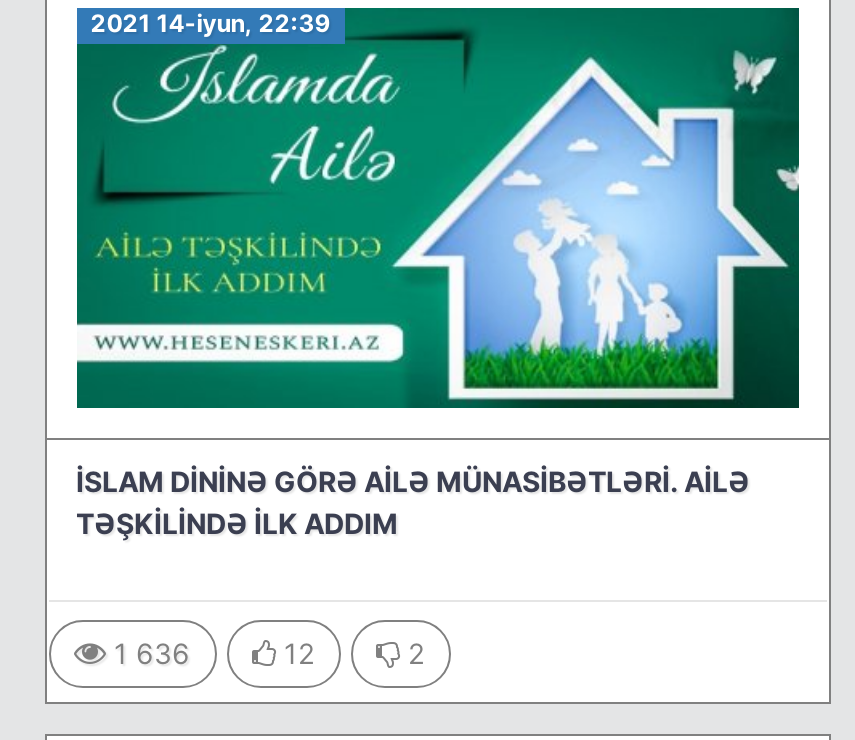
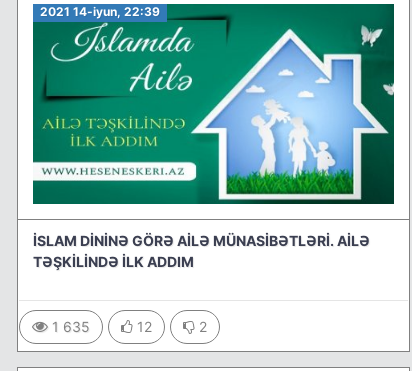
- 1 636
+ 1 635
